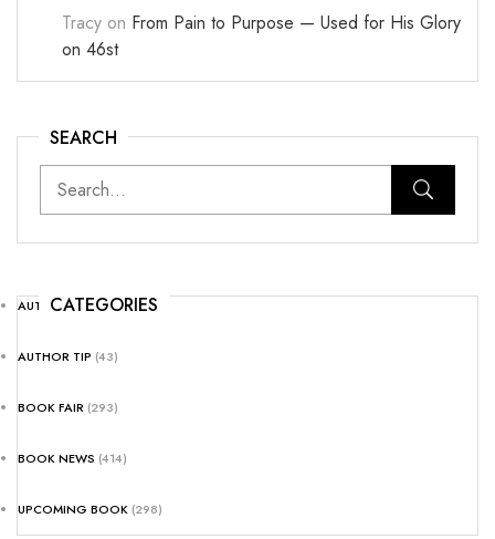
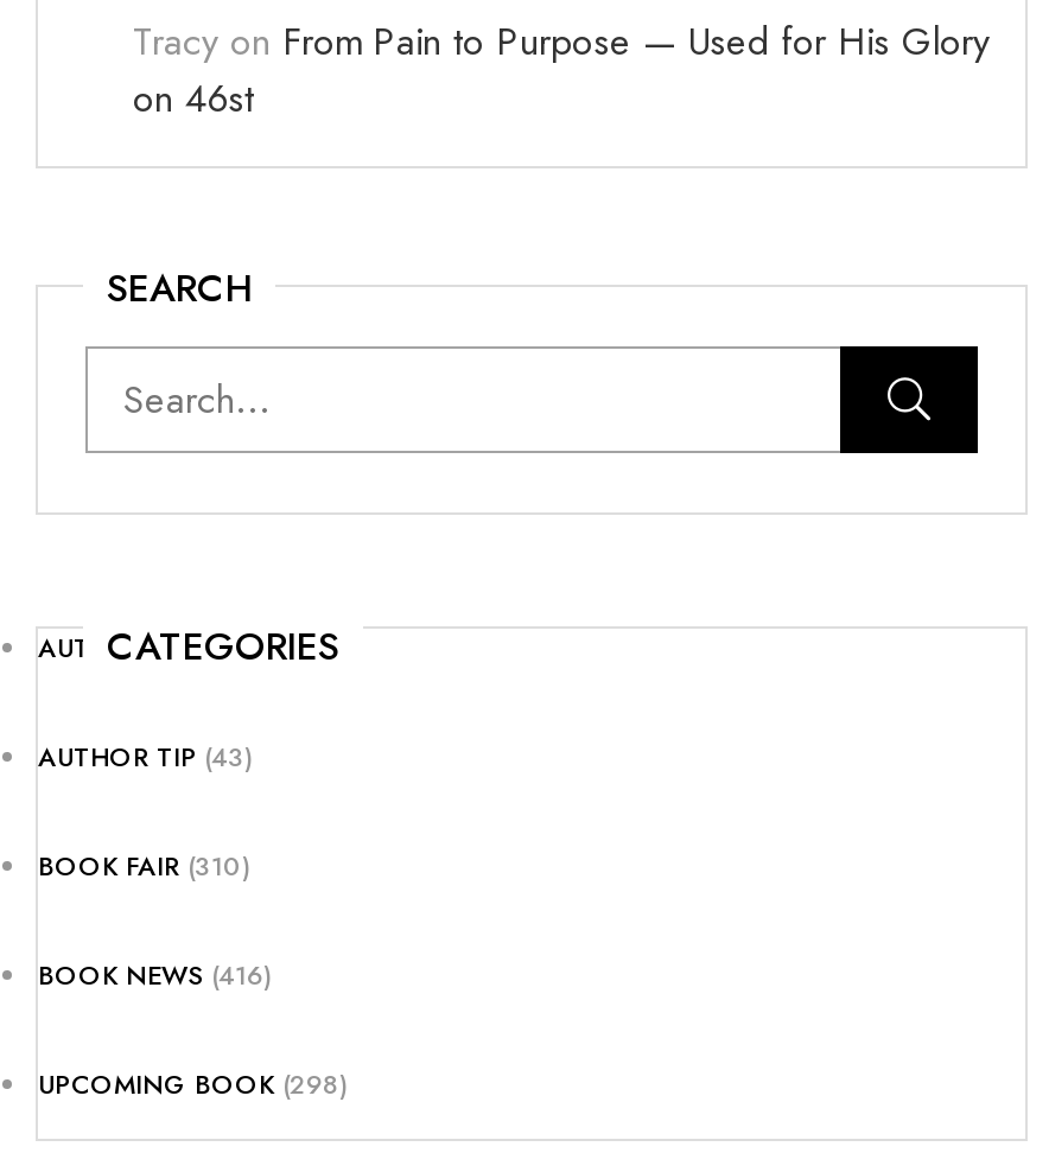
- BOOK FAIR (293)
+ BOOK FAIR (310)

- BOOK NEWS (414)
+ BOOK NEWS (416)
